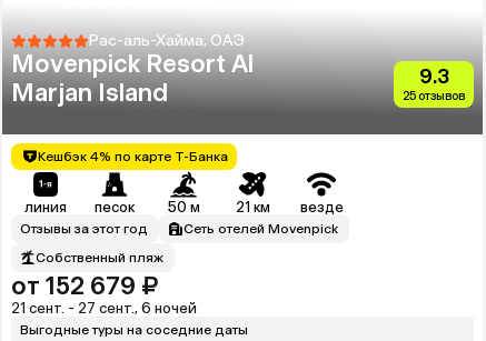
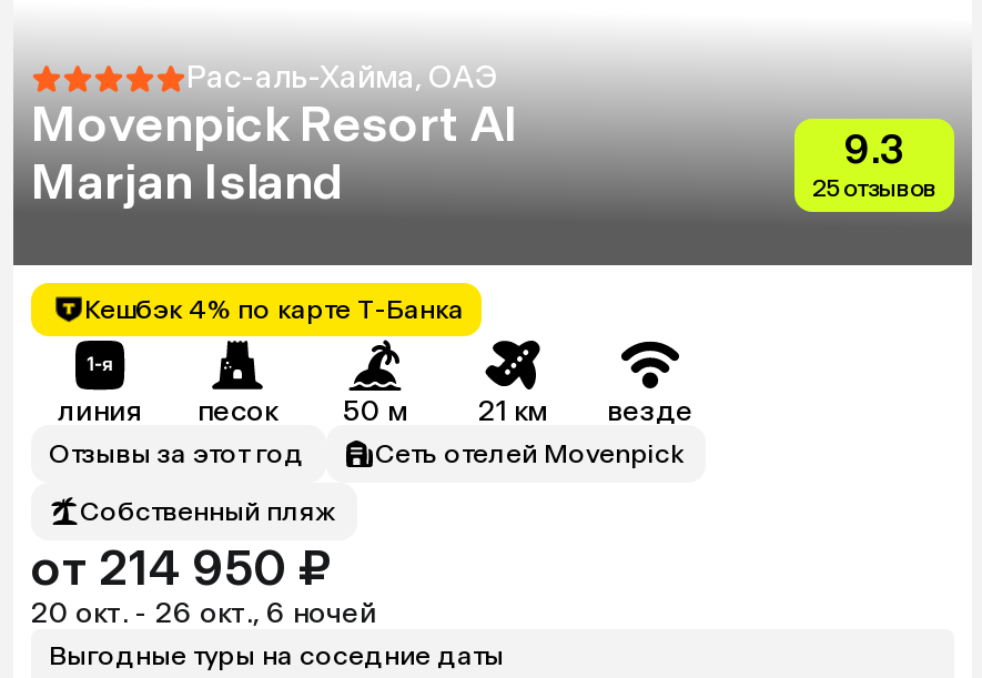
- от 152 679 ₽
+ от 214 950 ₽

- 21 сент. - 27 сент., 6 ночей
+ 20 окт. - 26 окт., 6 ночей
